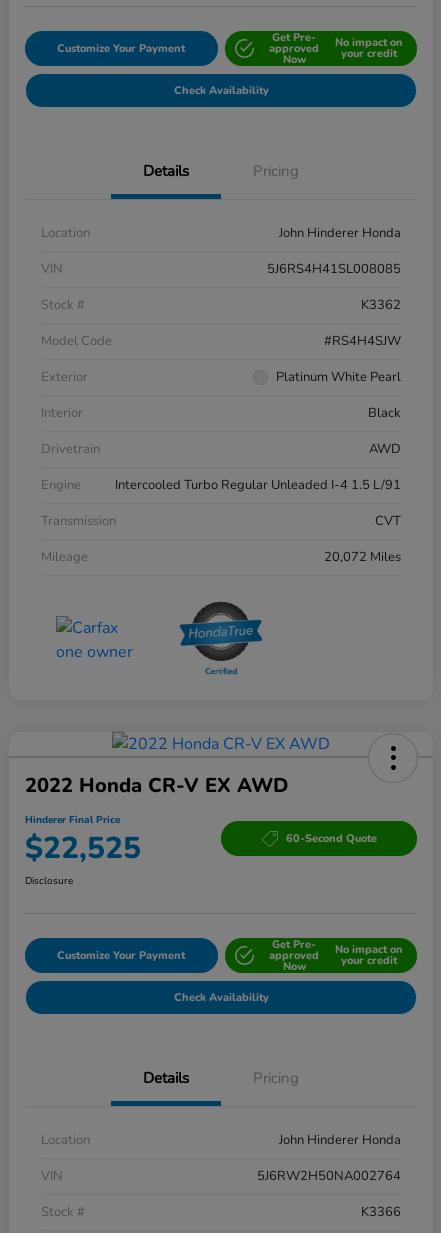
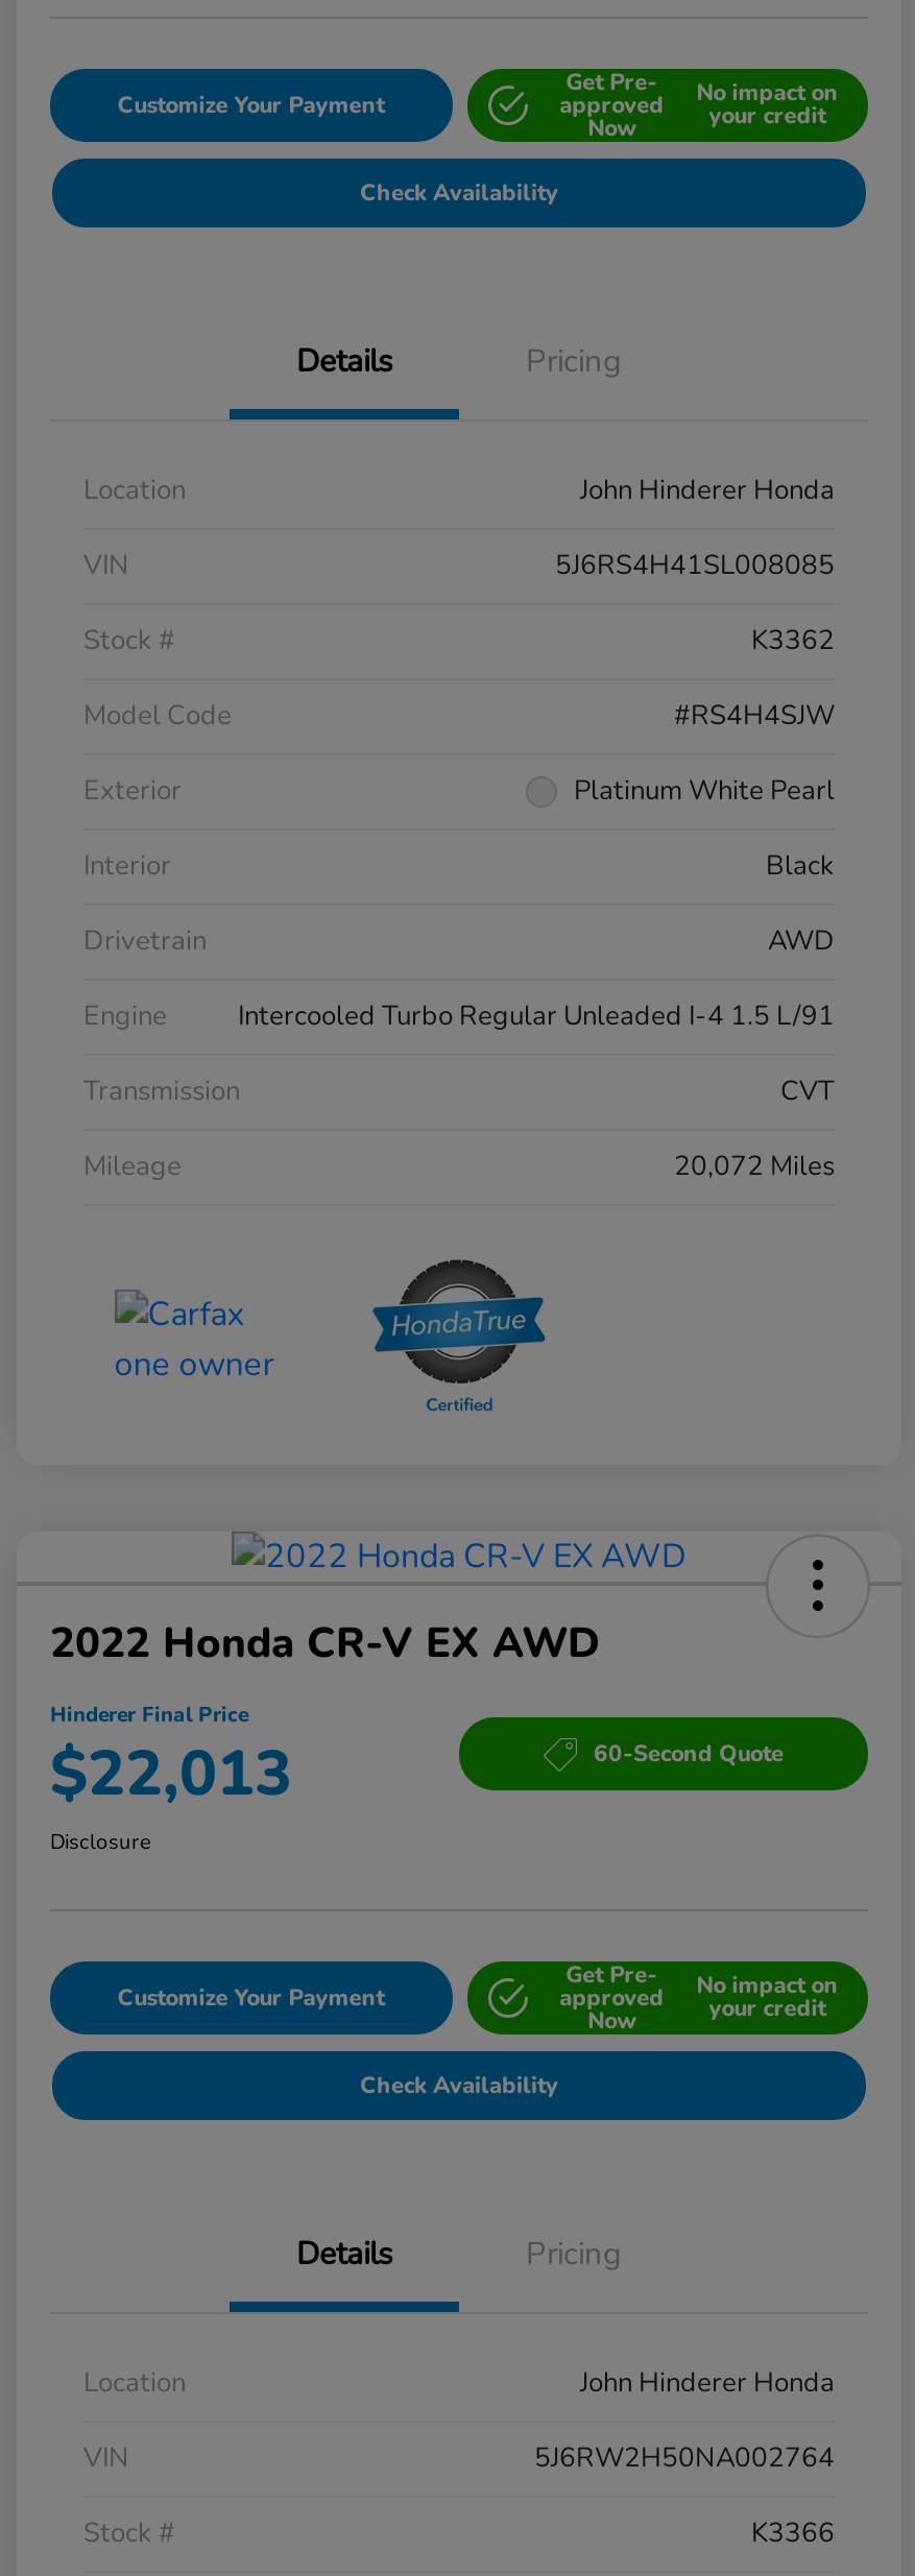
- $22,525
+ $22,013
